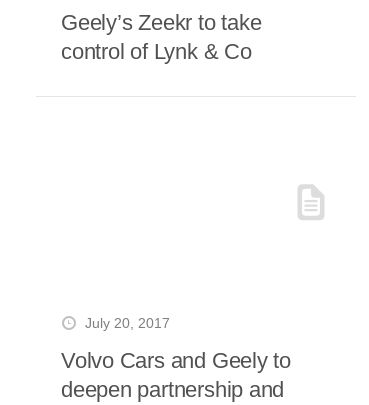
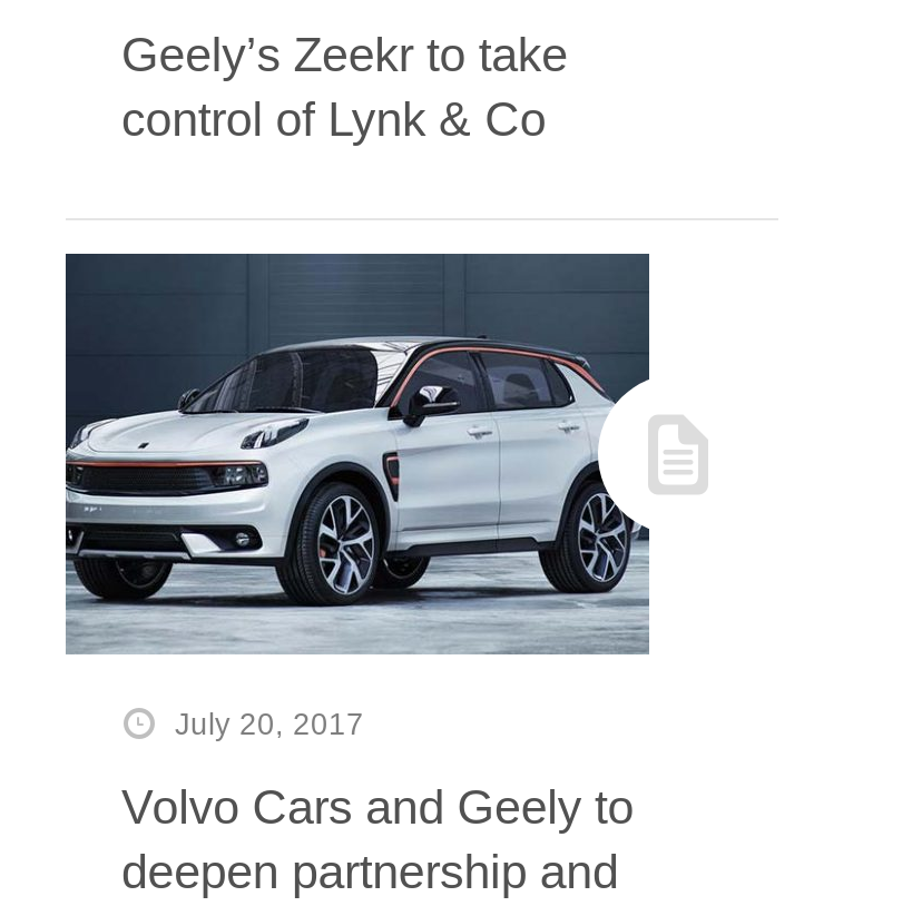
+ [image]
